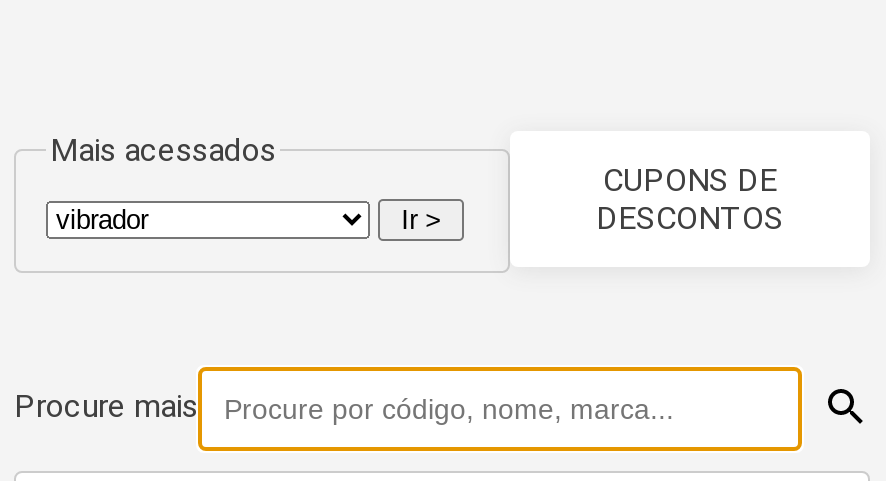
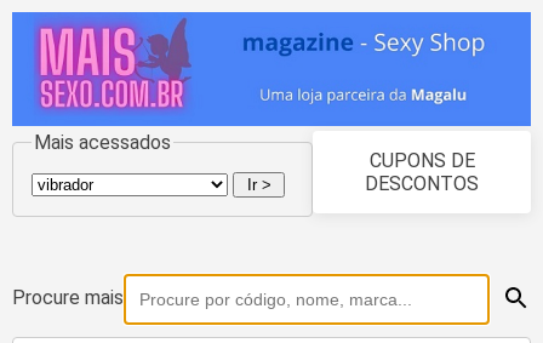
+ [image]
